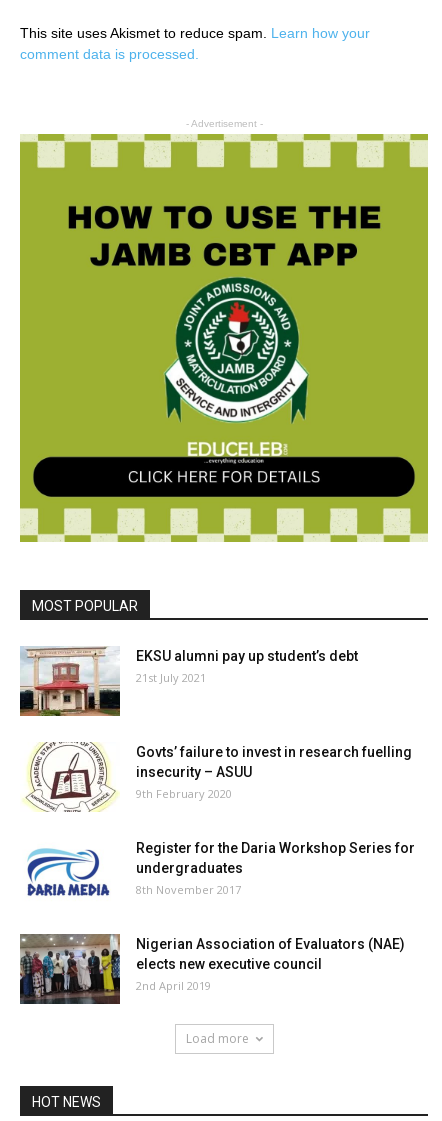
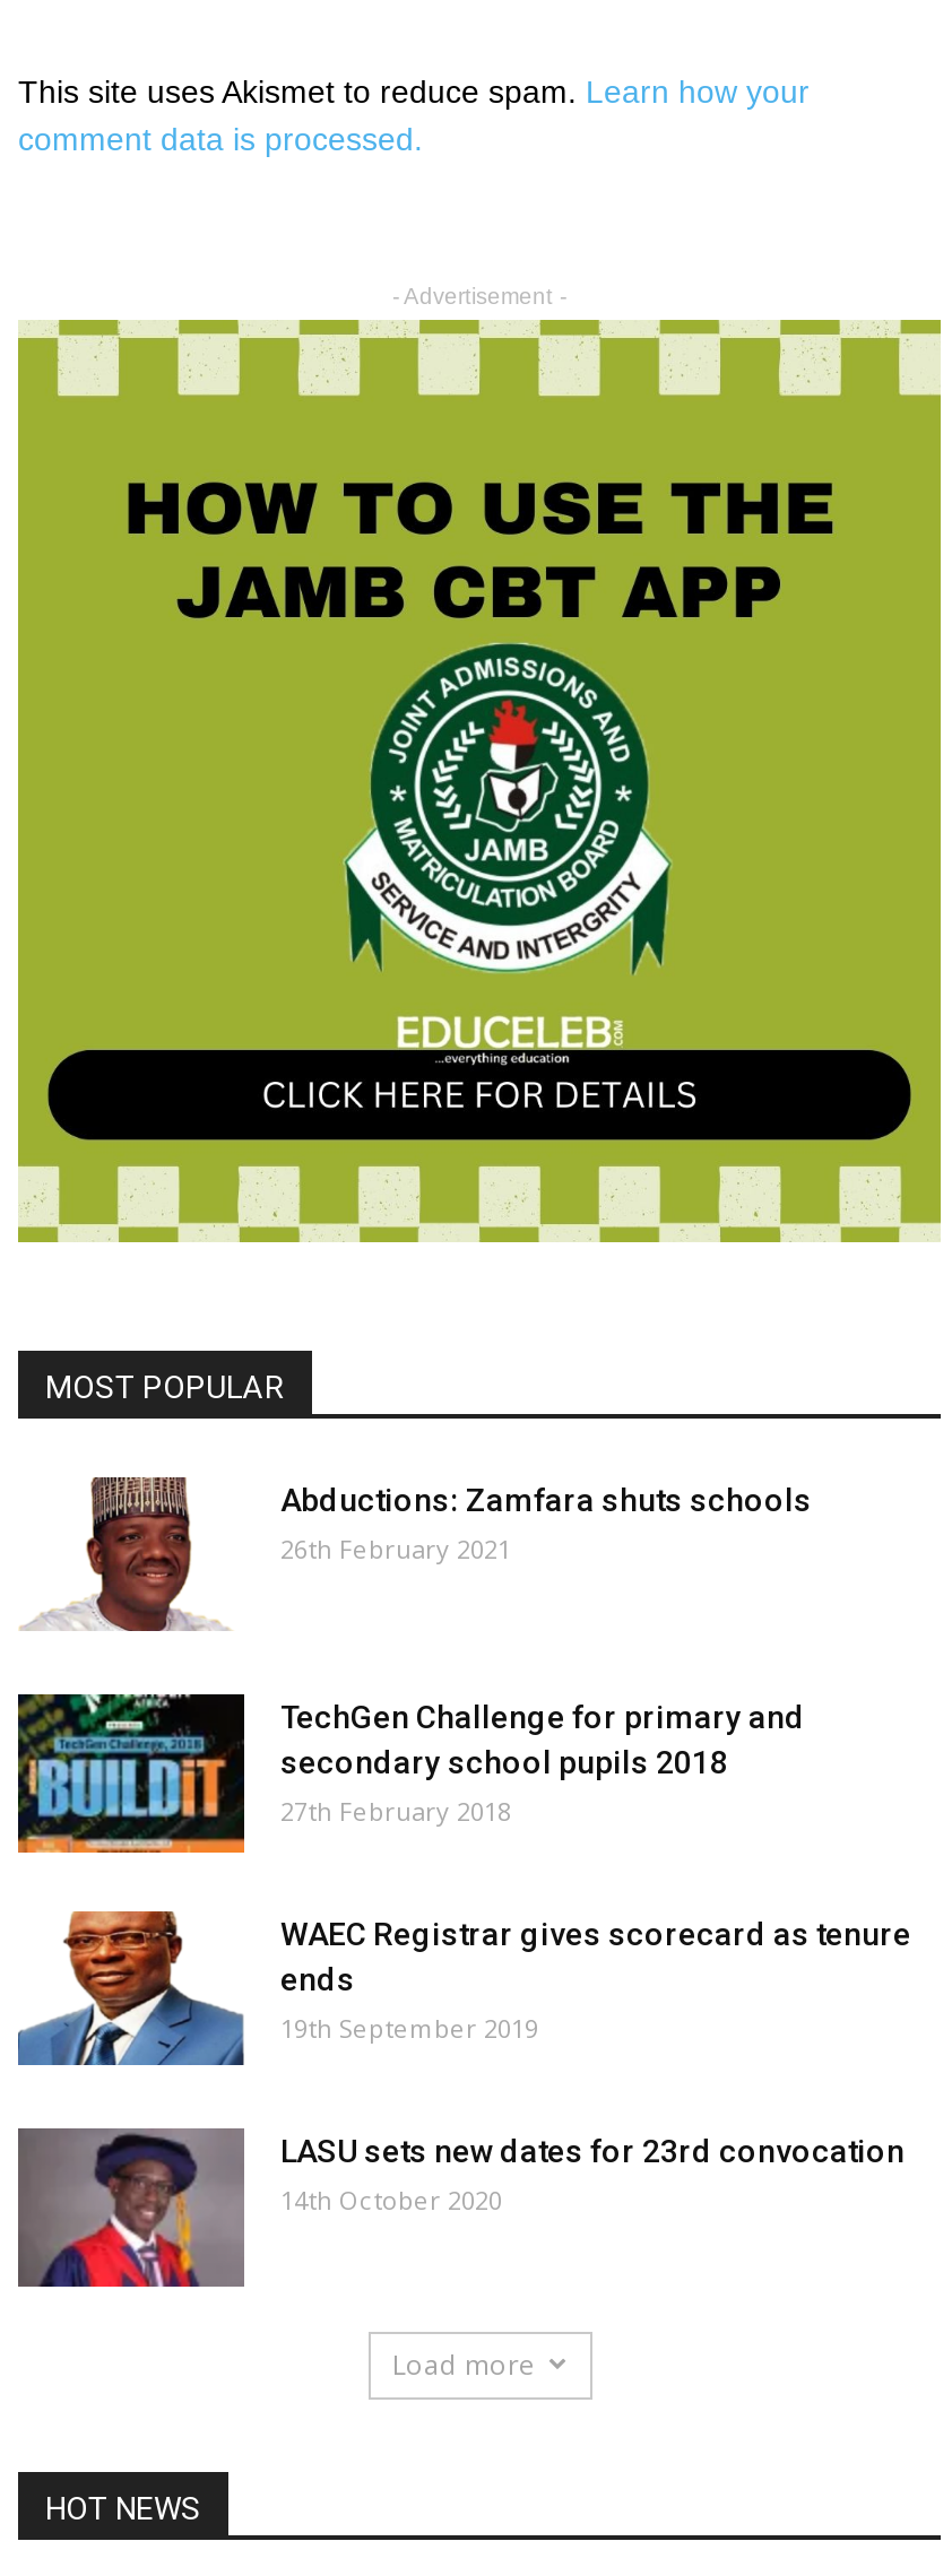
- [image]
- EKSU alumni pay up student’s debt
- 21st July 2021
+ [image]
+ Abductions: Zamfara shuts schools
+ 26th February 2021

- [image]
- Govts’ failure to invest in research fuelling
- insecurity – ASUU
- 9th February 2020
+ [image]
+ TechGen Challenge for primary and
+ secondary school pupils 2018
+ 27th February 2018

- [image]
- Register for the Daria Workshop Series for
- undergraduates
- 8th November 2017
+ [image]
+ WAEC Registrar gives scorecard as tenure
+ ends
+ 19th September 2019

- [image]
- Nigerian Association of Evaluators (NAE)
- elects new executive council
- 2nd April 2019
+ [image]
+ LASU sets new dates for 23rd convocation
+ 14th October 2020
